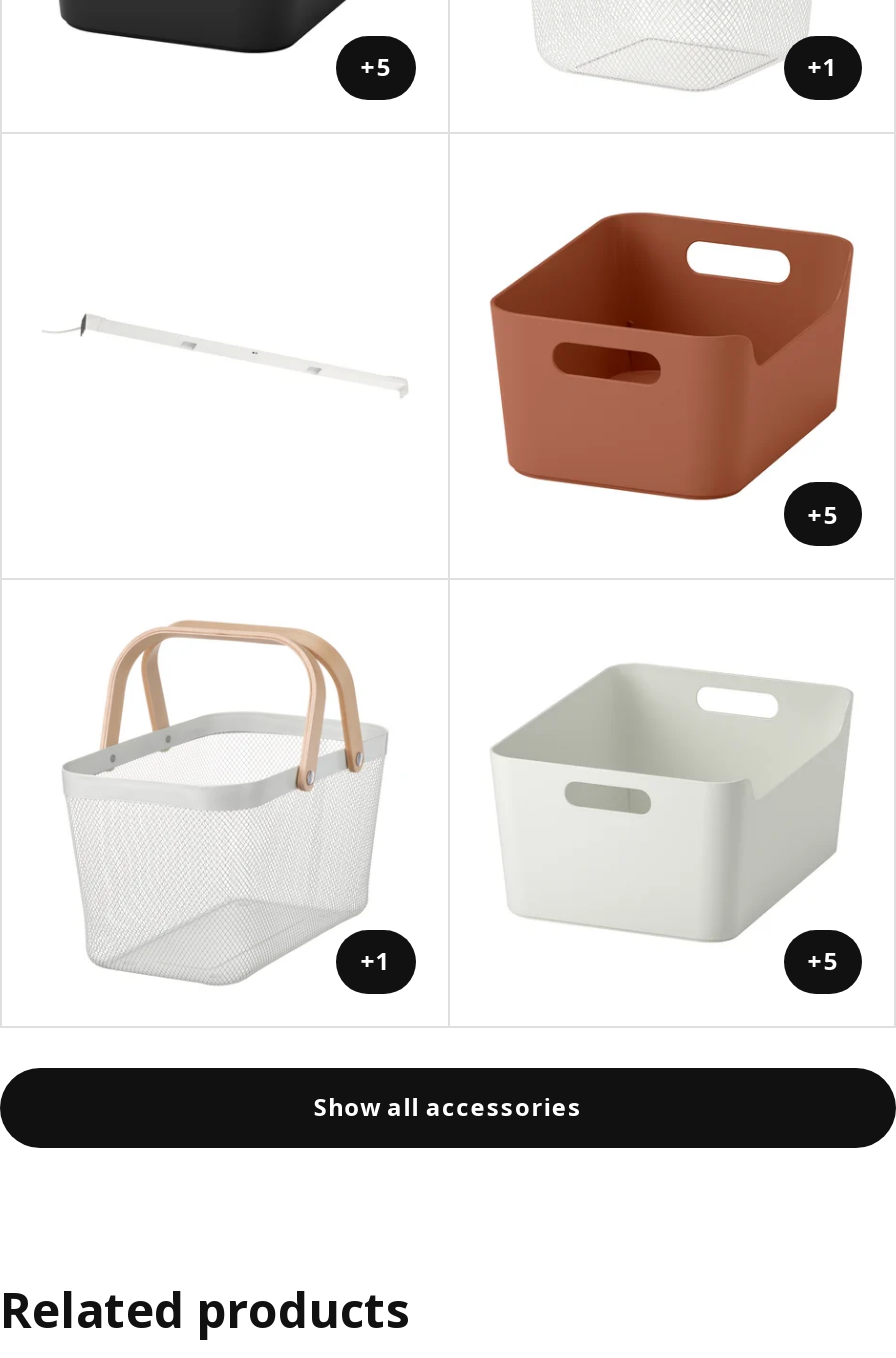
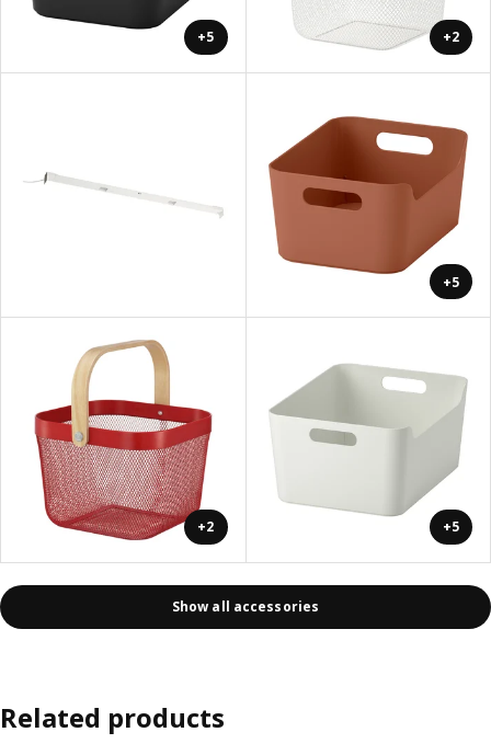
- +1
+ +2

- [image]
- +1
+ [image]
+ +2
